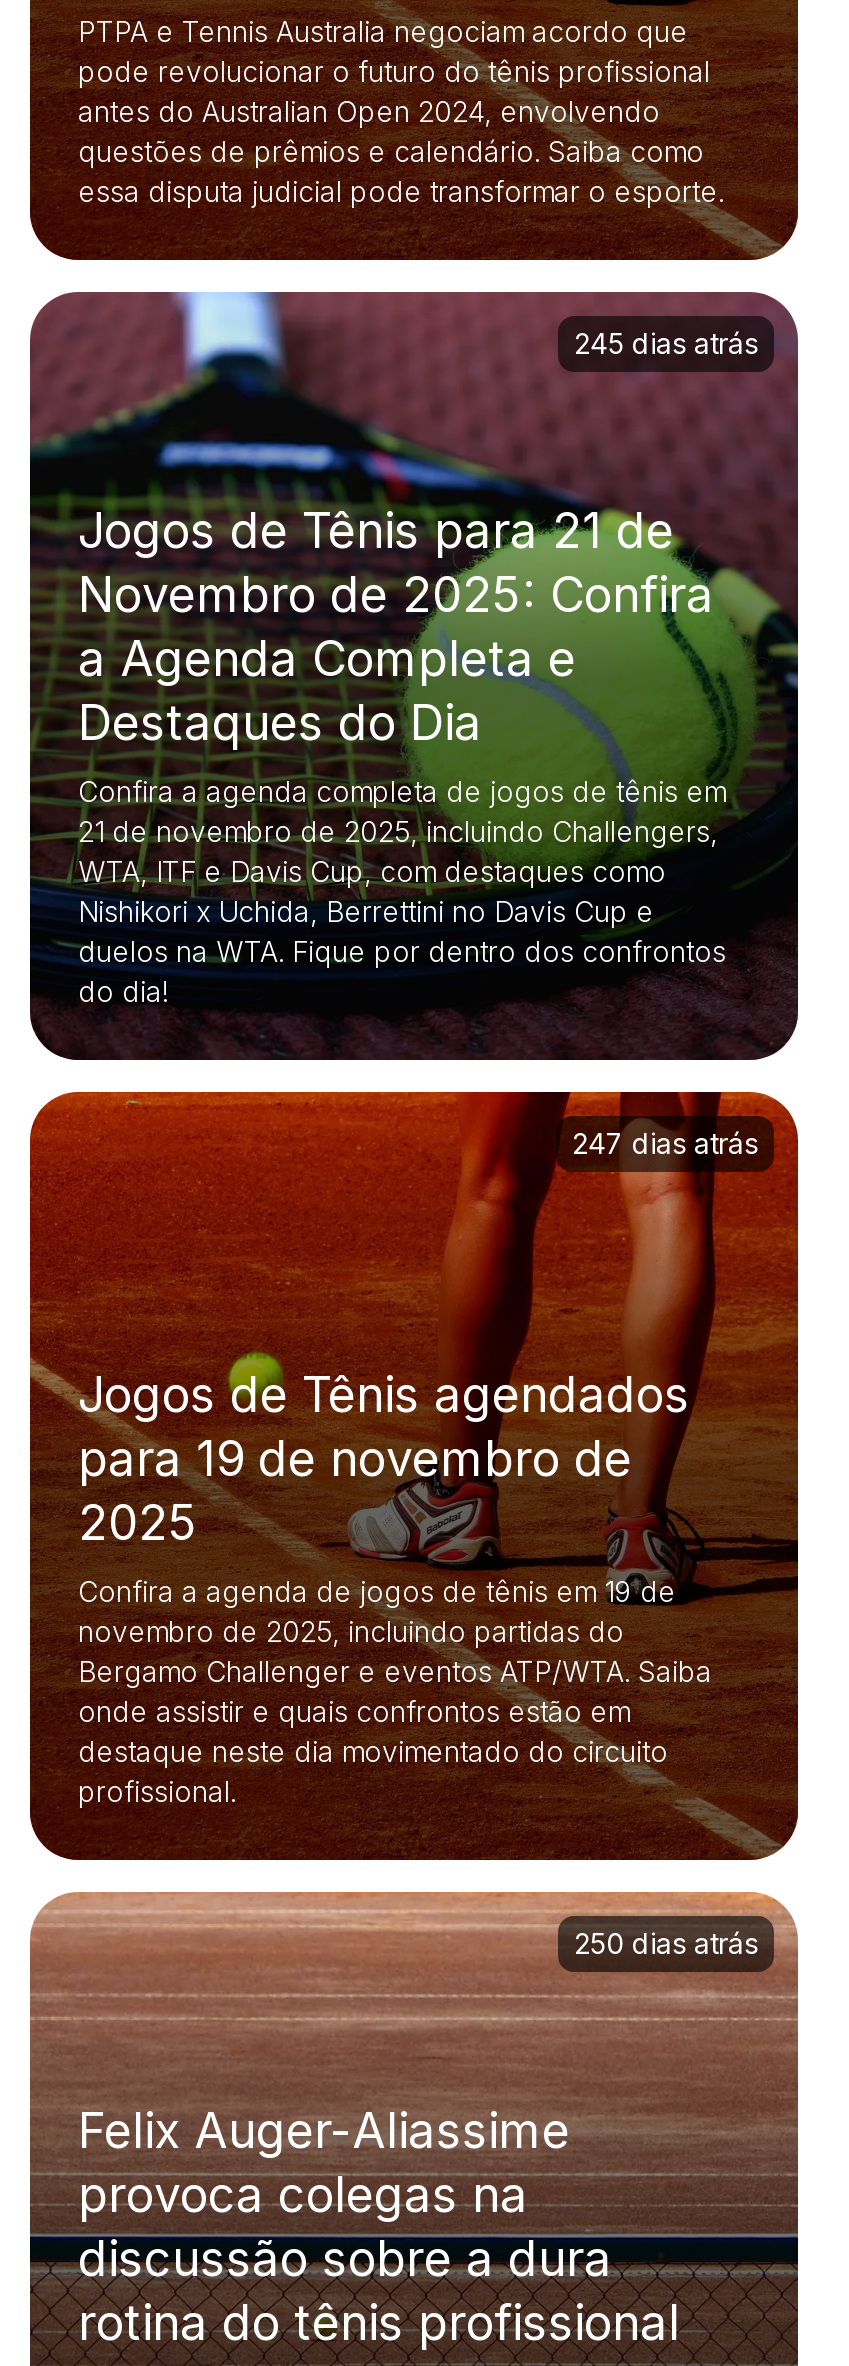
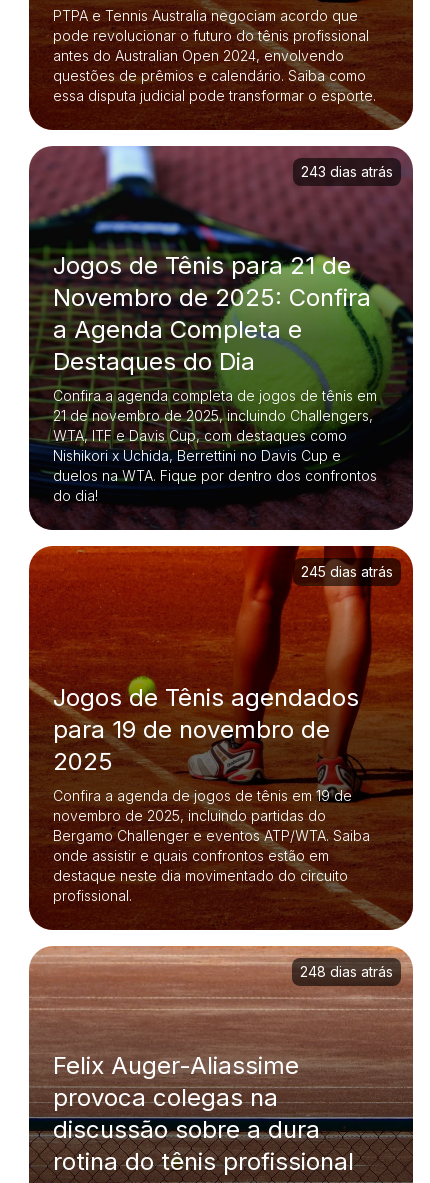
- 245 dias atrás
+ 243 dias atrás

- 247 dias atrás
+ 245 dias atrás

- 250 dias atrás
+ 248 dias atrás
